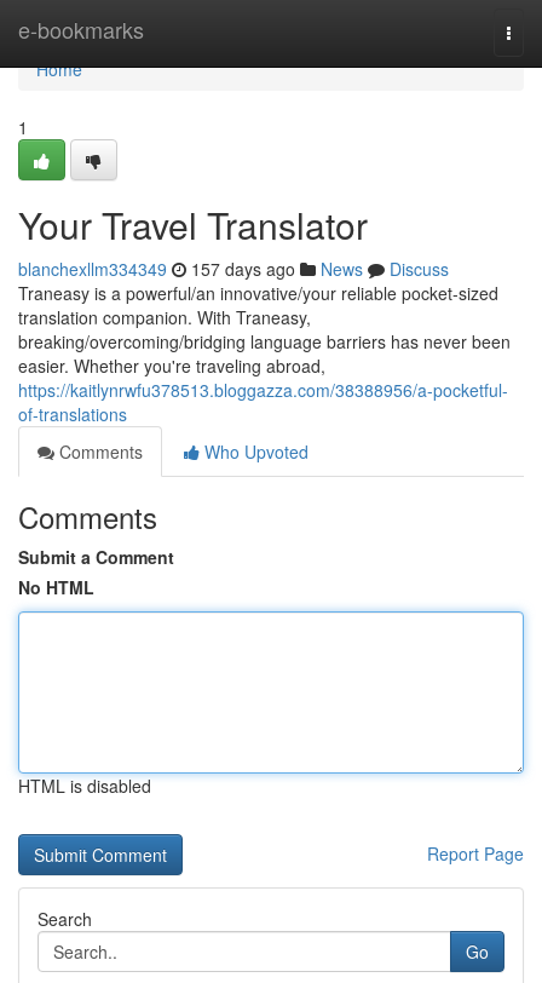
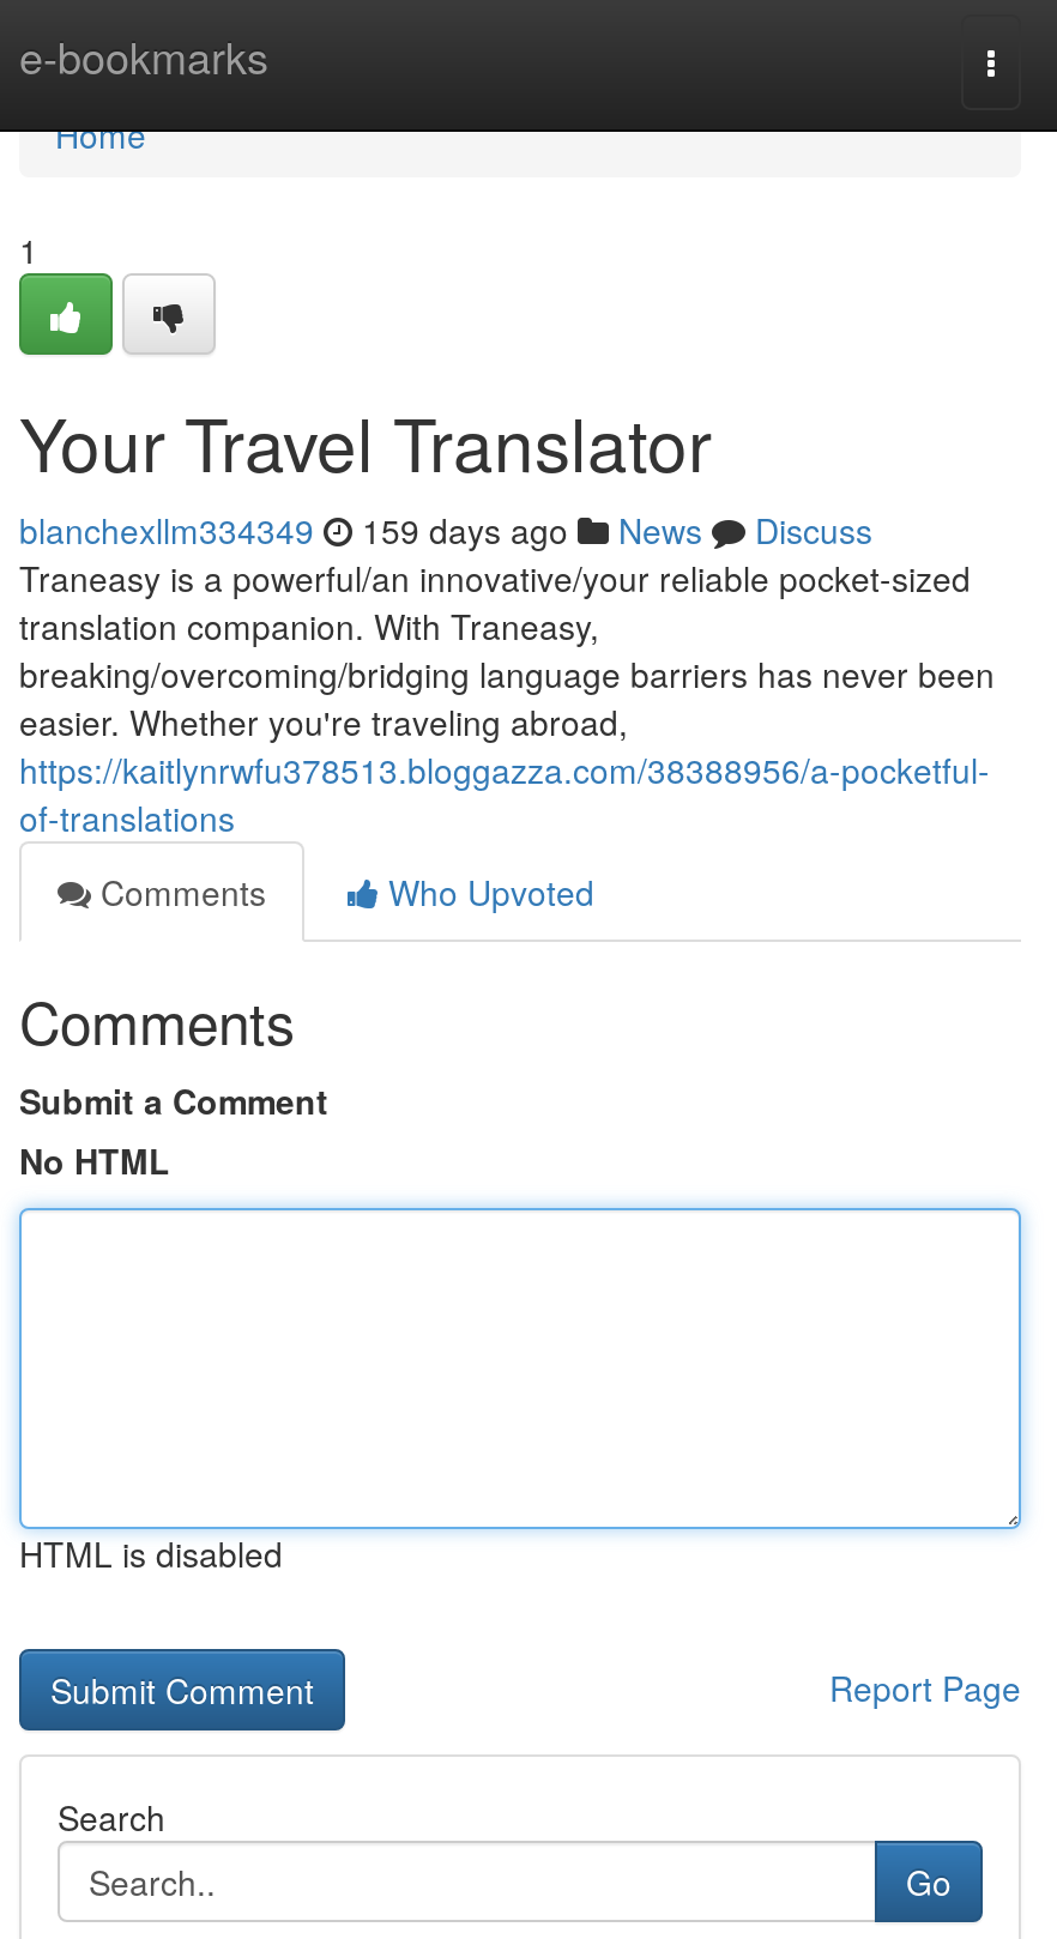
- blanchexllm334349 157 days ago News Discuss
+ blanchexllm334349 159 days ago News Discuss
